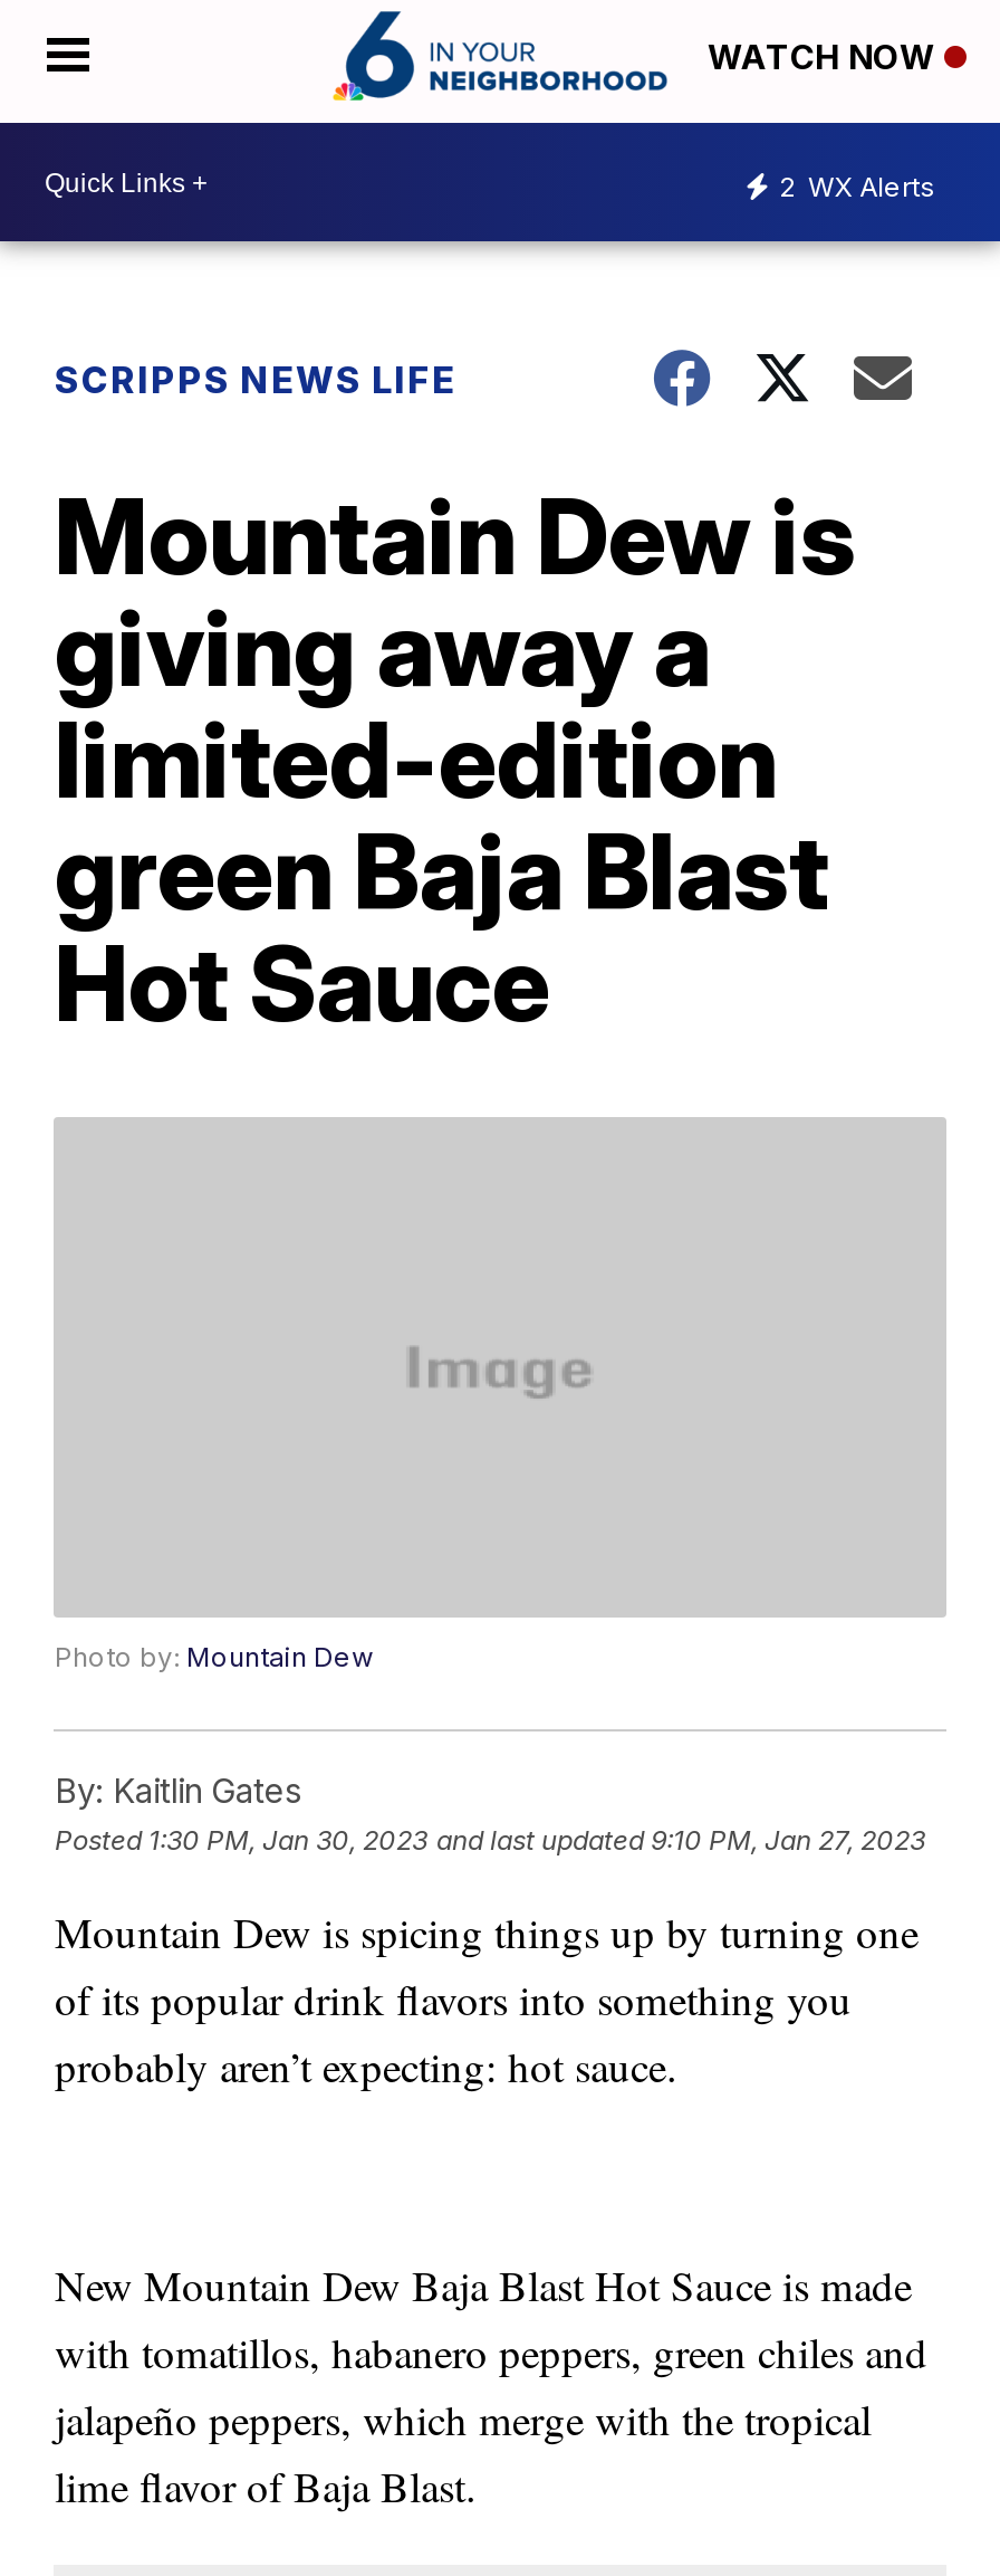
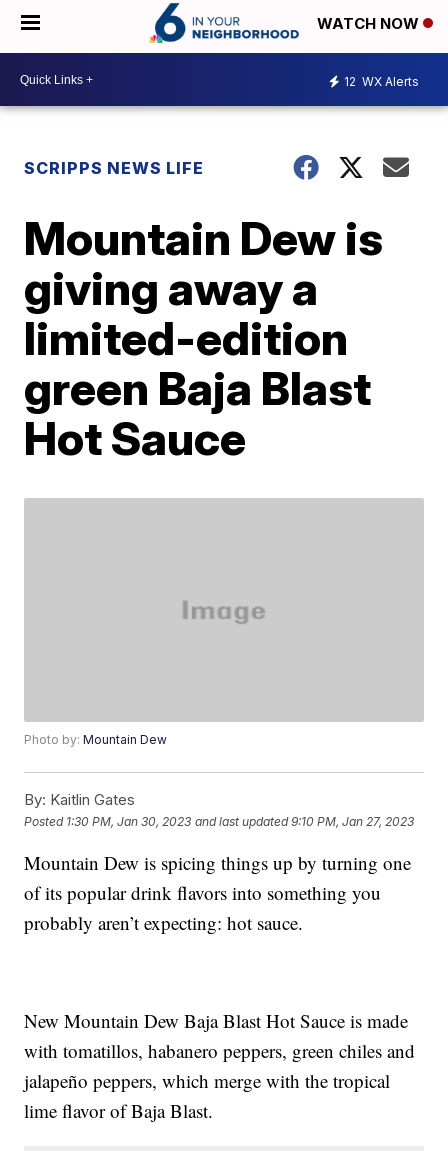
- 2 WX Alerts
+ 12 WX Alerts
